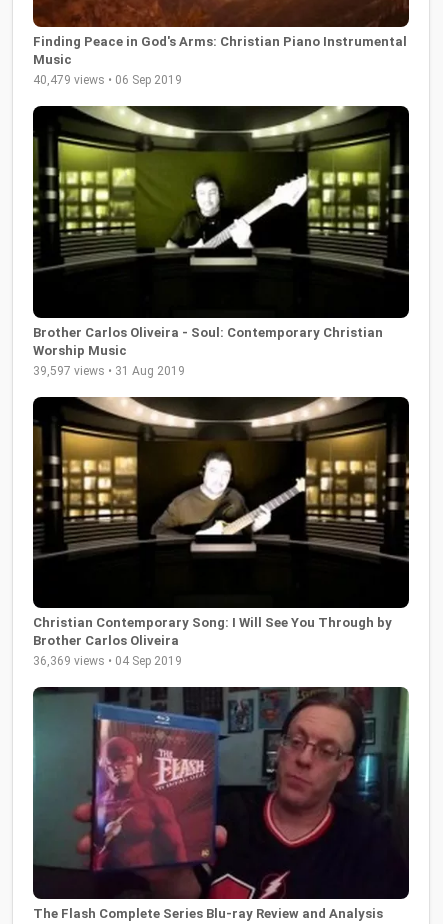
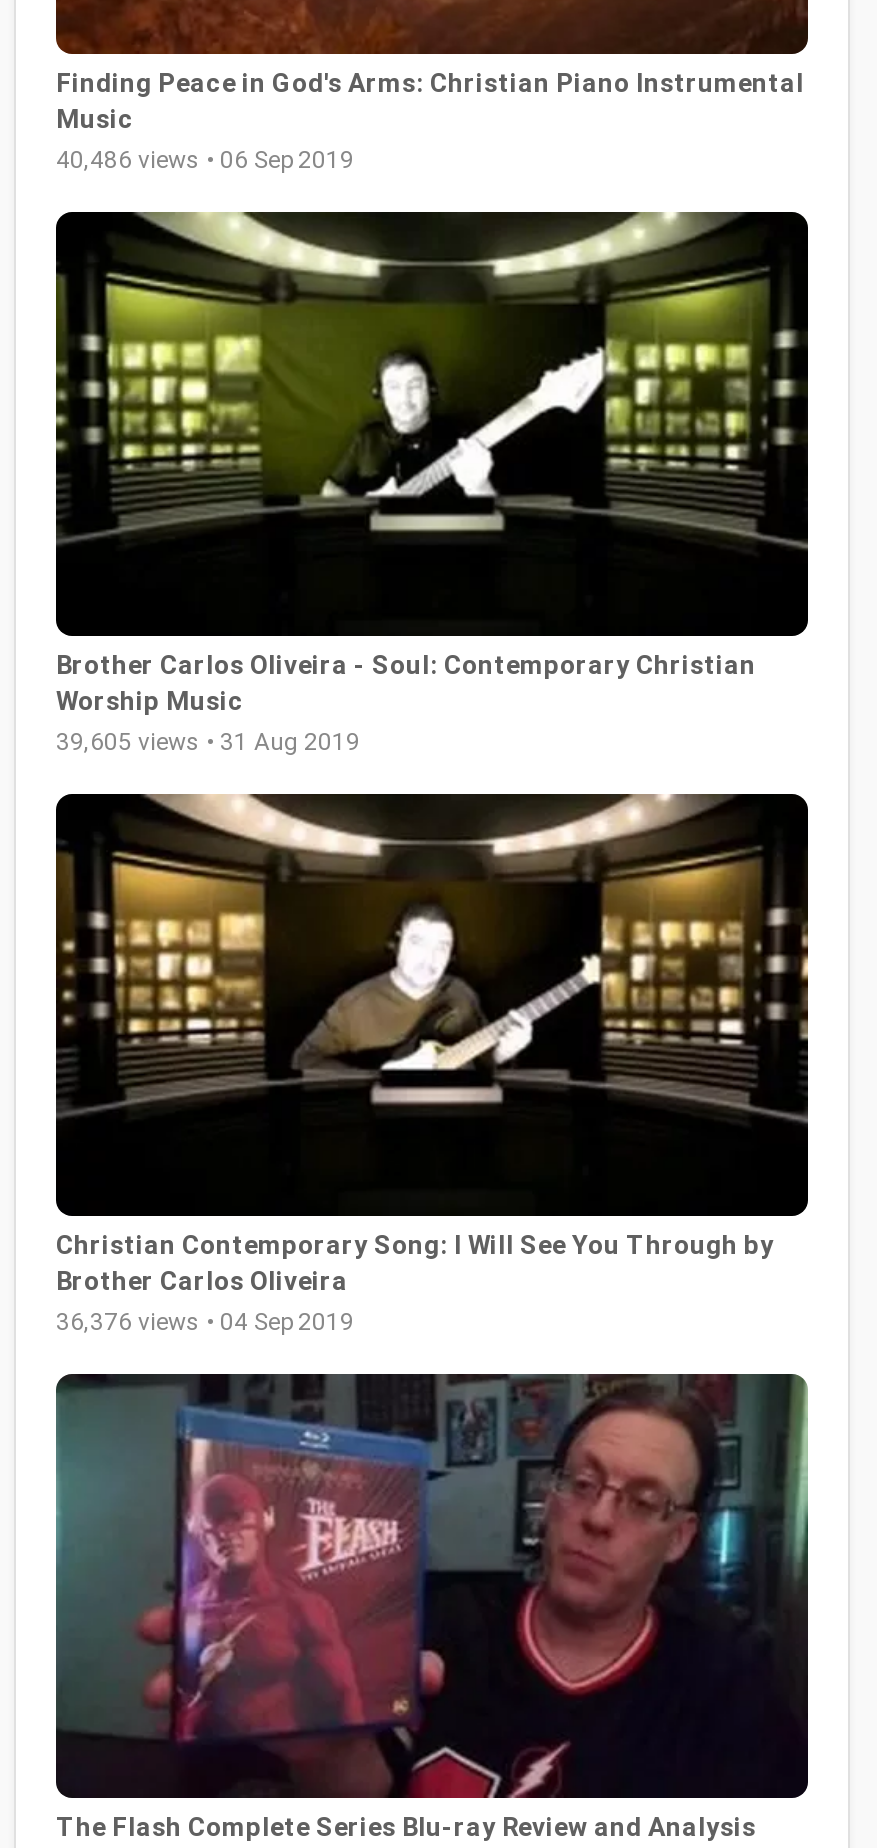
- 40,479 views • 06 Sep 2019
+ 40,486 views • 06 Sep 2019

- 39,597 views • 31 Aug 2019
+ 39,605 views • 31 Aug 2019

- 36,369 views • 04 Sep 2019
+ 36,376 views • 04 Sep 2019
